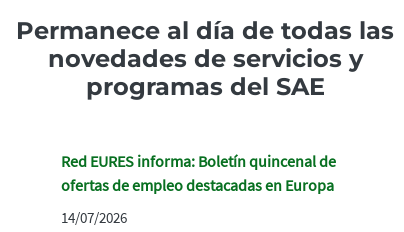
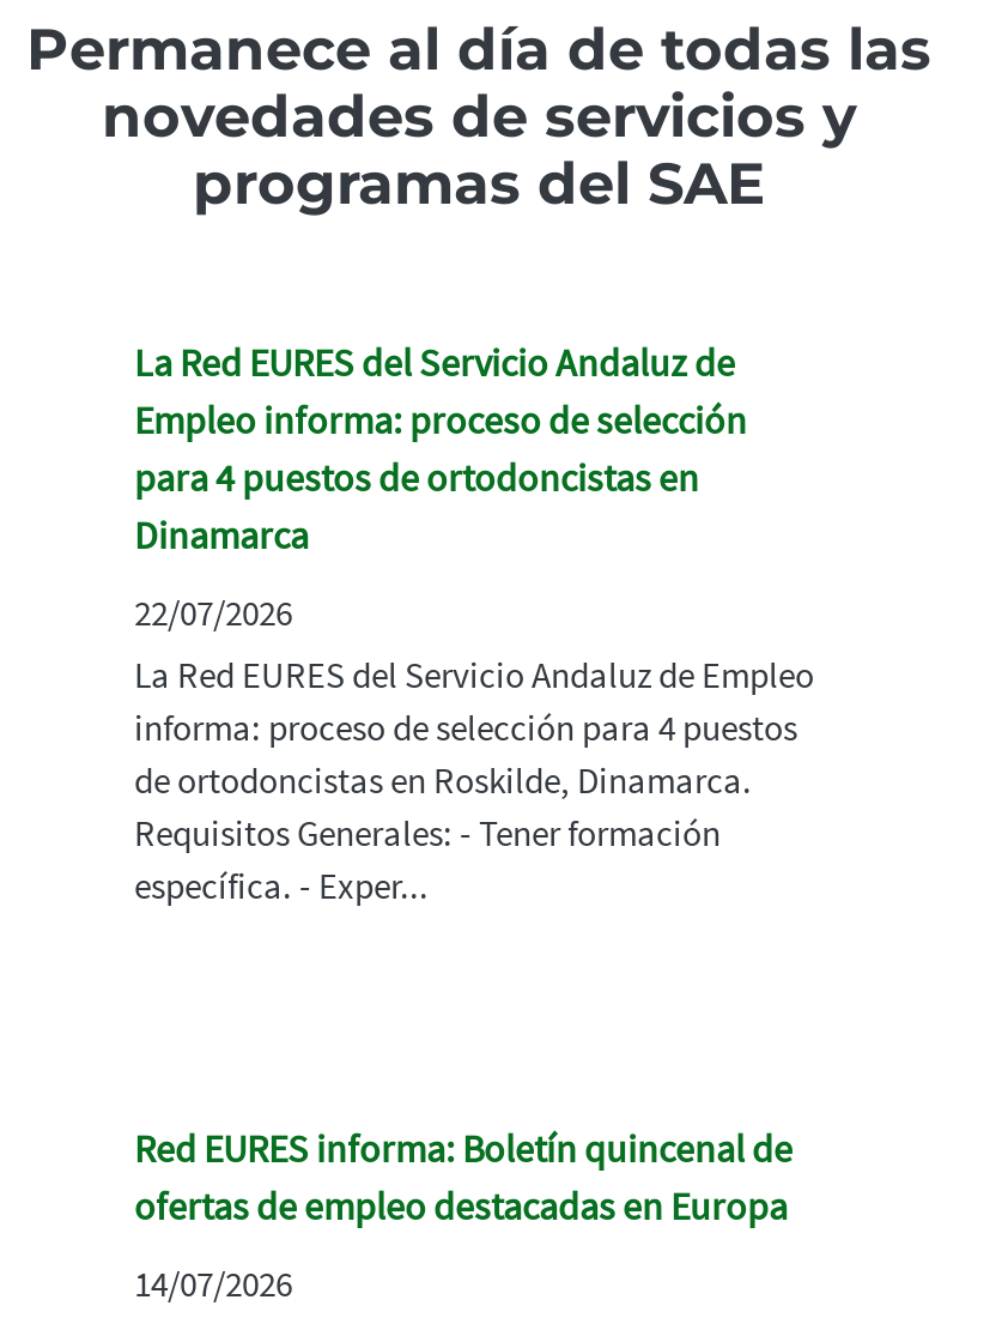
+ La Red EURES del Servicio Andaluz de
+ Empleo informa: proceso de selección
+ para 4 puestos de ortodoncistas en
+ Dinamarca
+ 22/07/2026
+ La Red EURES del Servicio Andaluz de Empleo
+ informa: proceso de selección para 4 puestos
+ de ortodoncistas en Roskilde, Dinamarca.
+ Requisitos Generales: - Tener formación
+ específica. - Exper...
